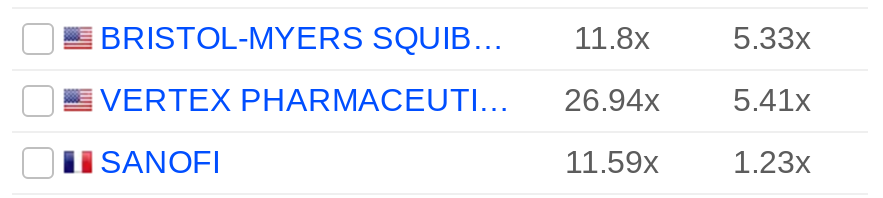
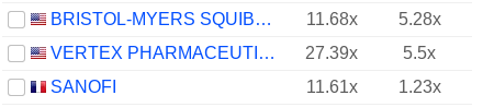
- 11.8x
- 5.33x
+ 11.68x
+ 5.28x

- 26.94x
- 5.41x
+ 27.39x
+ 5.5x

- 11.59x
+ 11.61x
